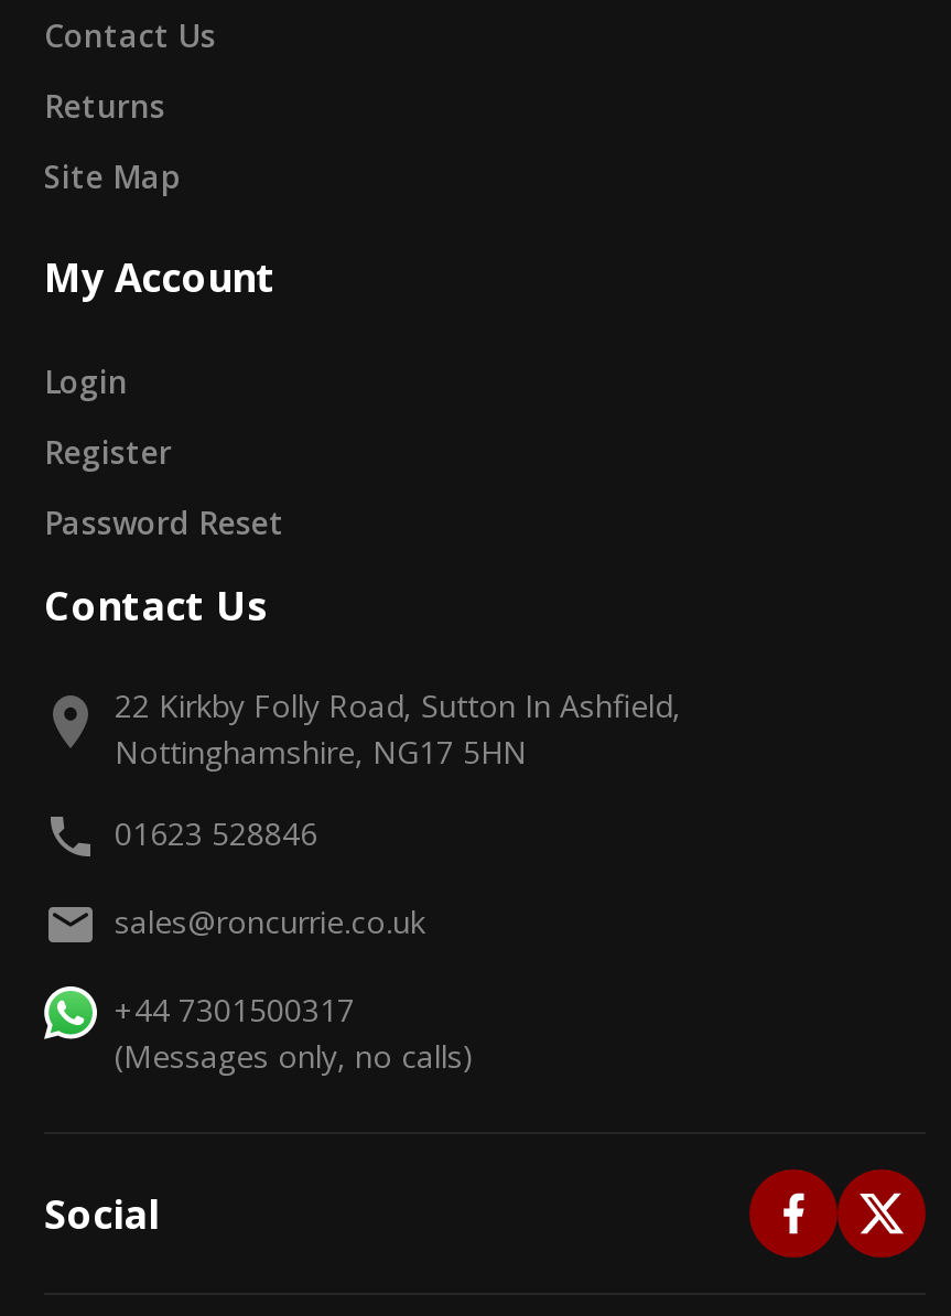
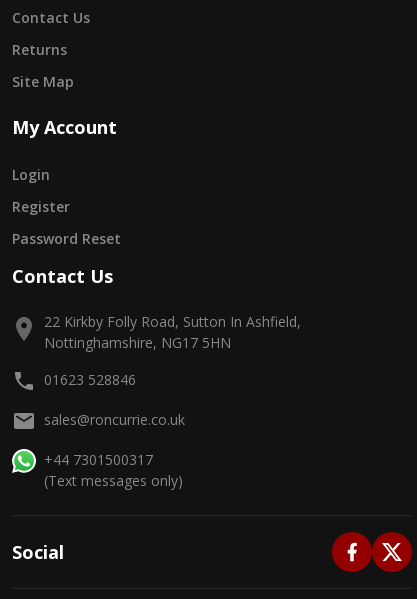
- (Messages only, no calls)
+ (Text messages only)
